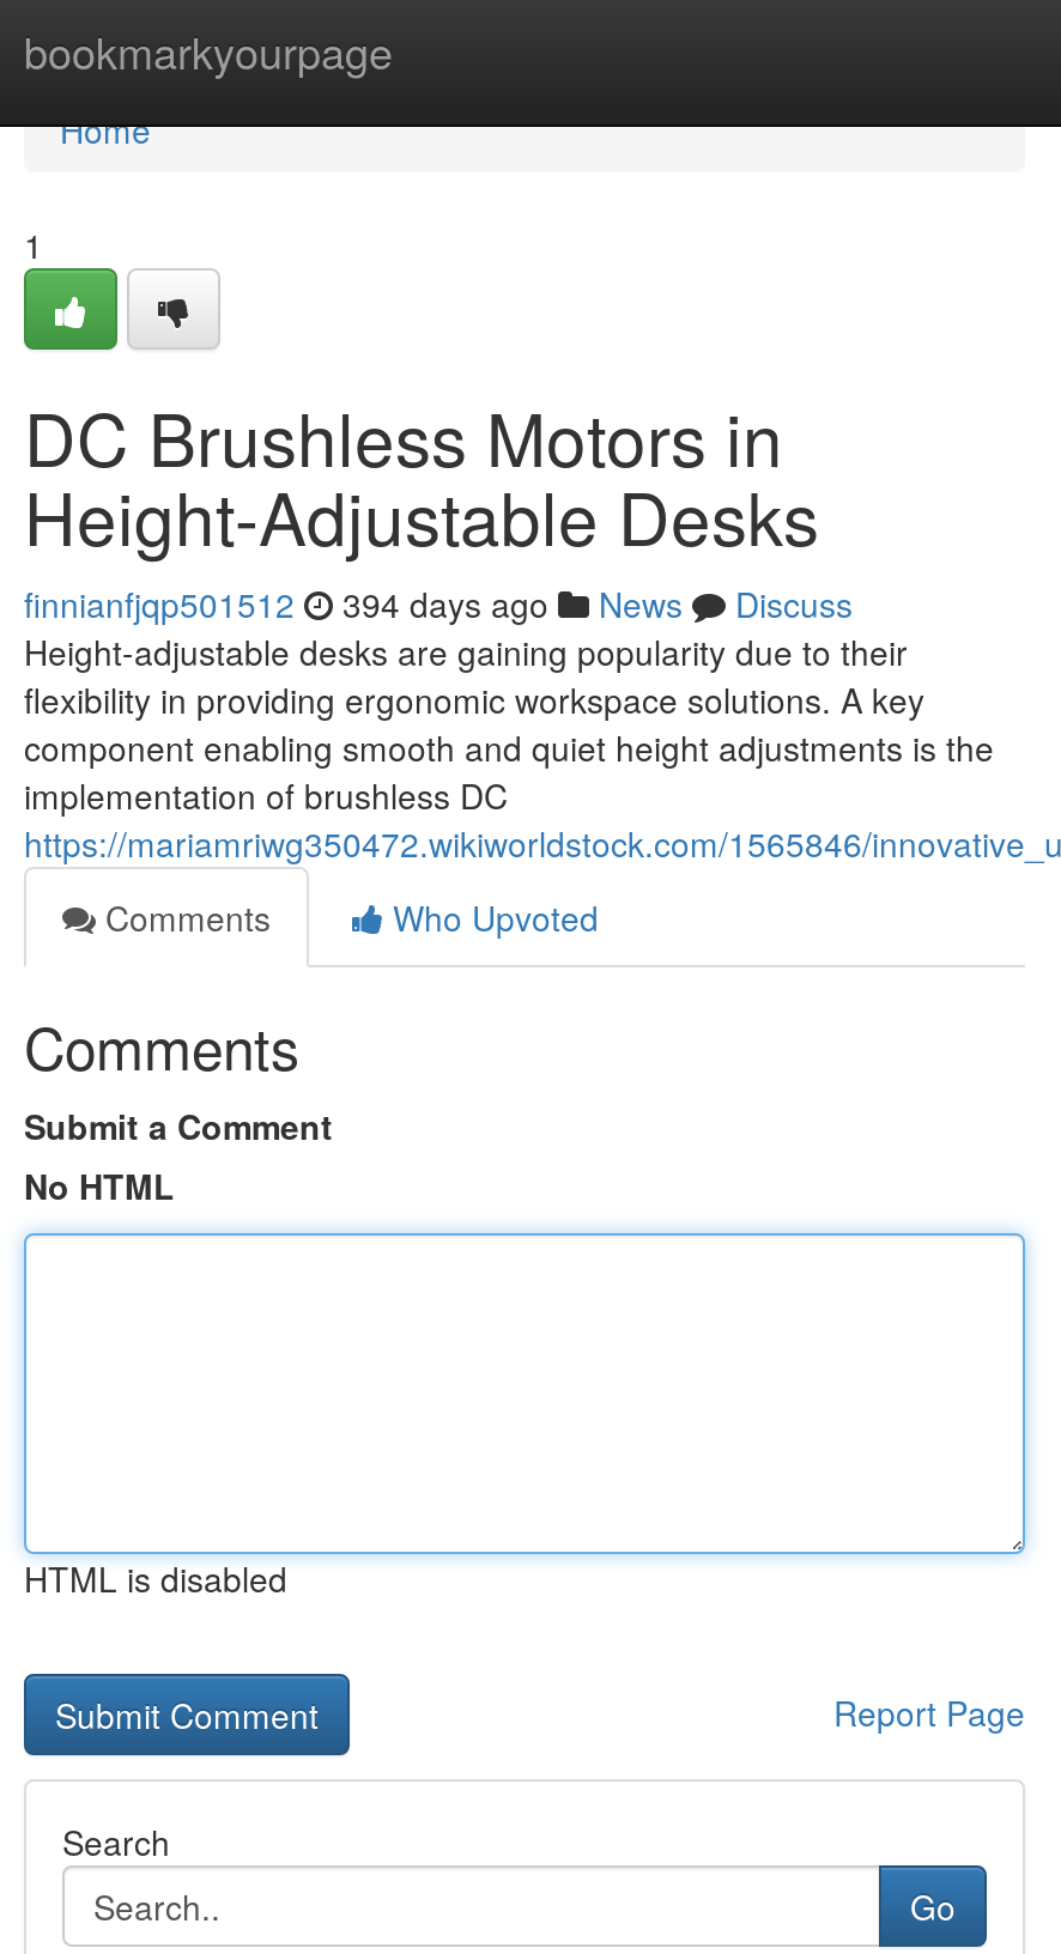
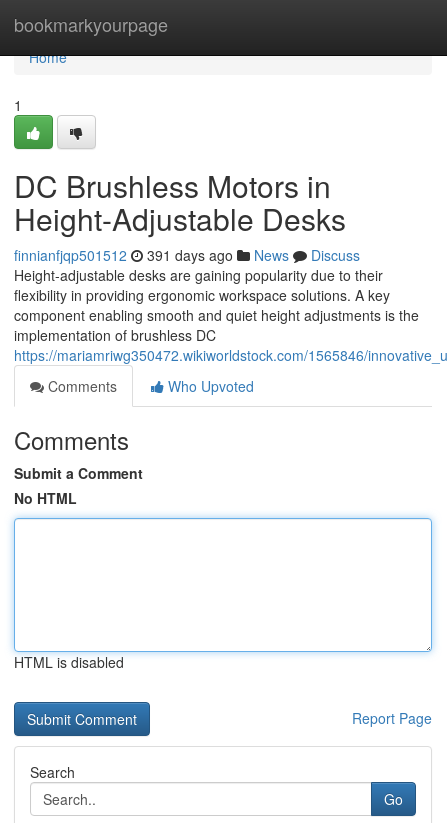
- finnianfjqp501512 394 days ago News Discuss
+ finnianfjqp501512 391 days ago News Discuss
